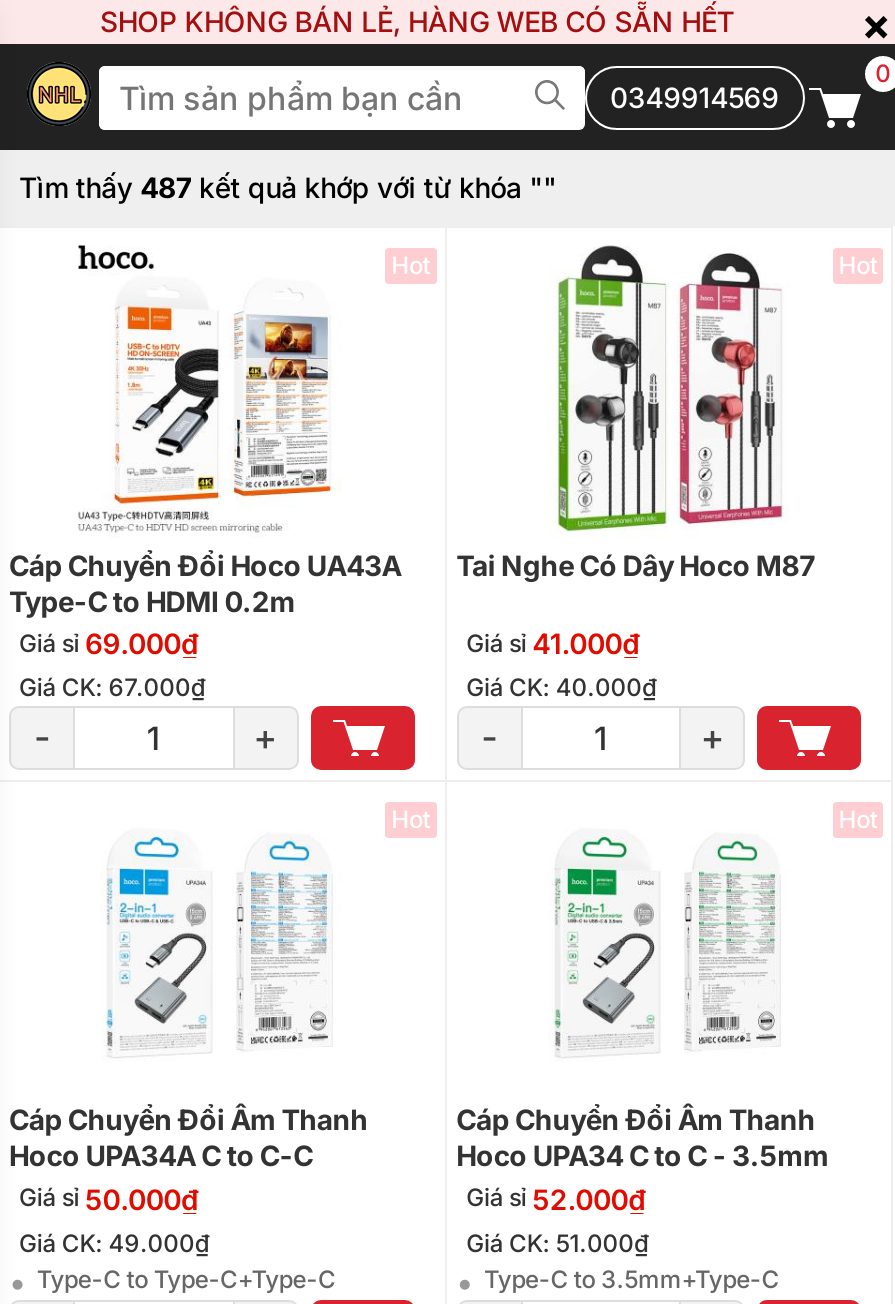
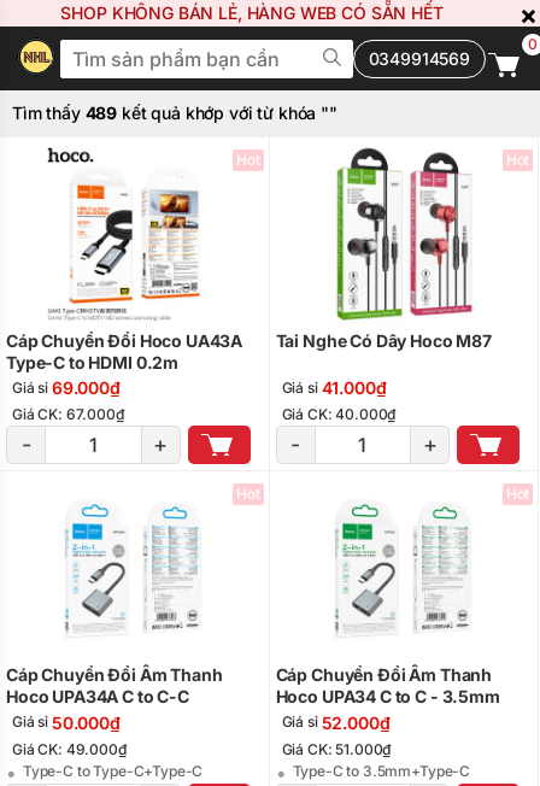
- Tìm thấy 487 kết quả khớp với từ khóa " "
+ Tìm thấy 489 kết quả khớp với từ khóa " "
